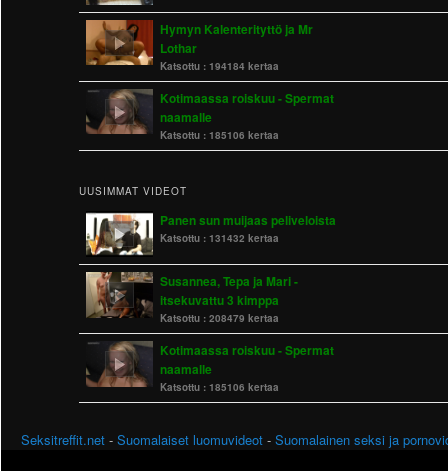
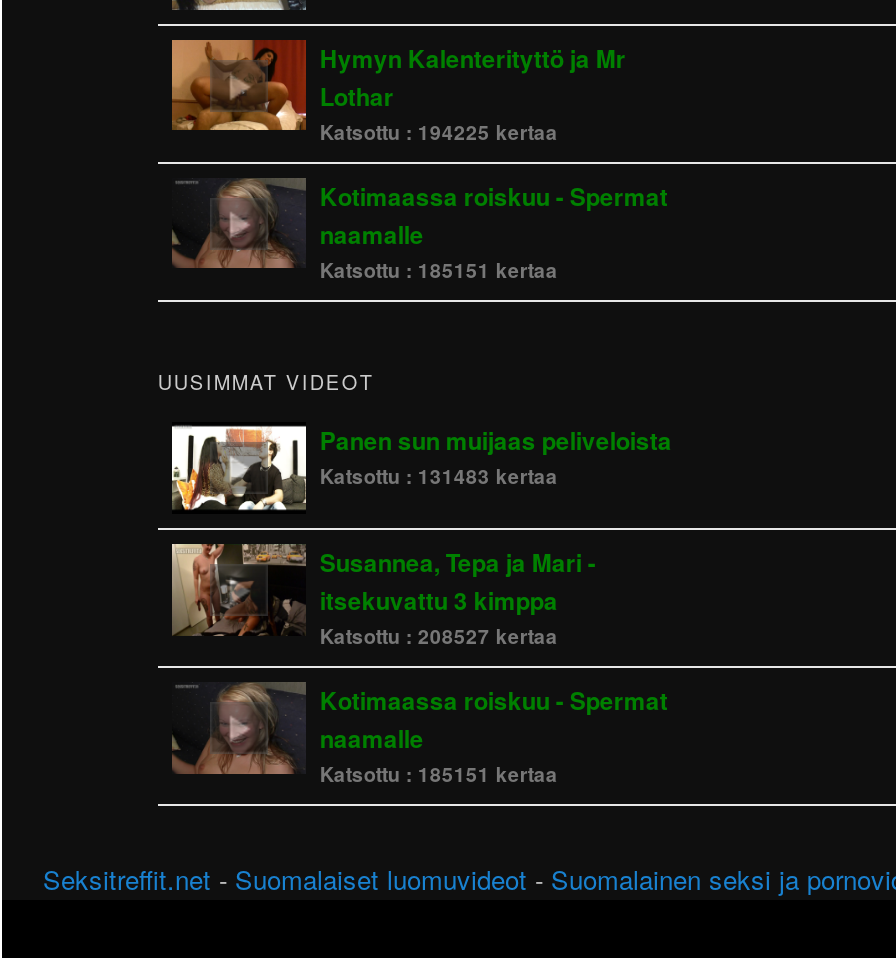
- Katsottu : 194184 kertaa
+ Katsottu : 194225 kertaa

- Katsottu : 185106 kertaa
+ Katsottu : 185151 kertaa

- Katsottu : 131432 kertaa
+ Katsottu : 131483 kertaa

- Katsottu : 208479 kertaa
+ Katsottu : 208527 kertaa

- Katsottu : 185106 kertaa
+ Katsottu : 185151 kertaa
